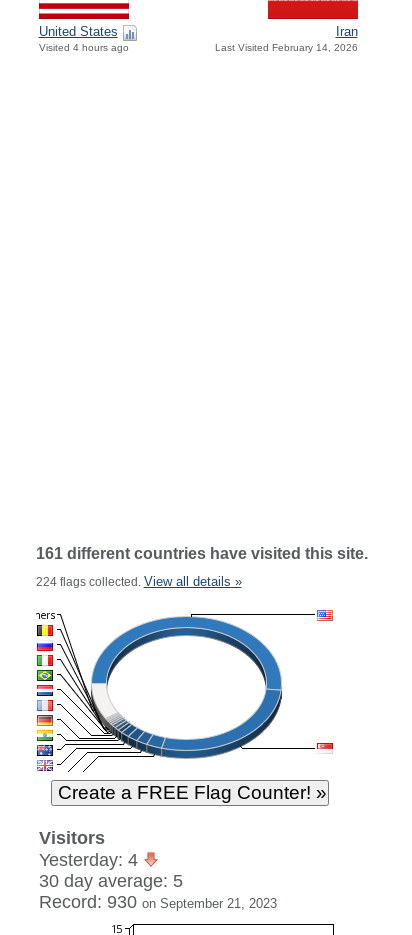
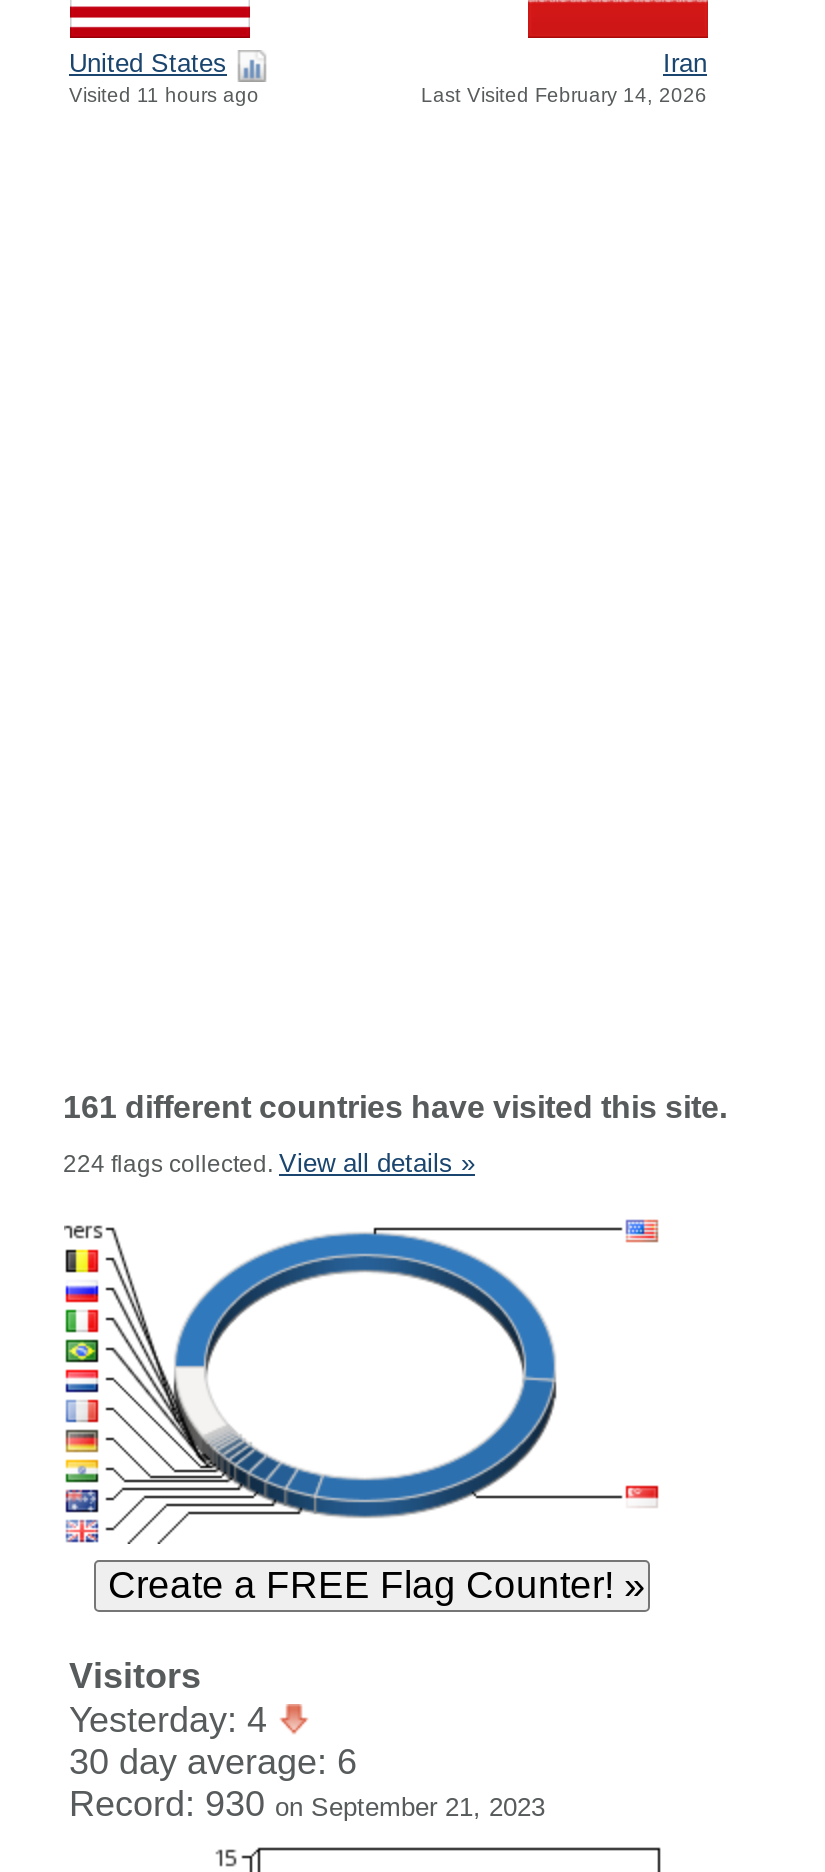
- Visited 4 hours ago
+ Visited 11 hours ago

- 30 day average: 5
+ 30 day average: 6
